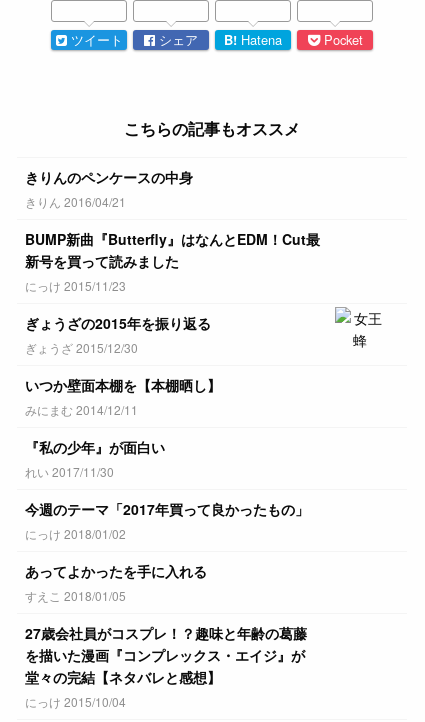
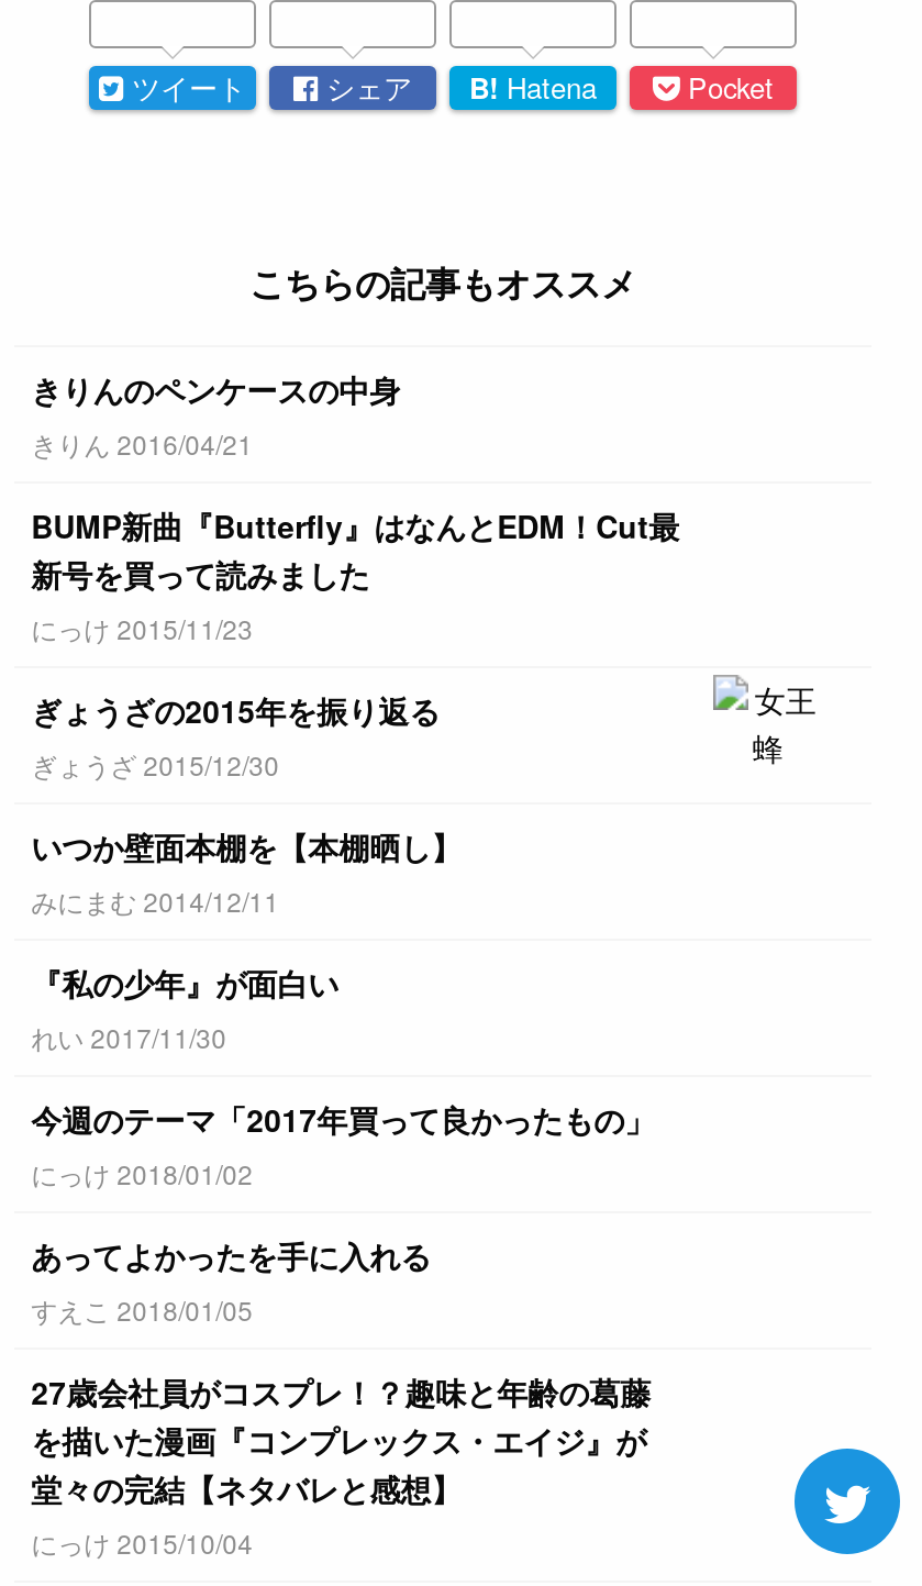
+ [image]
